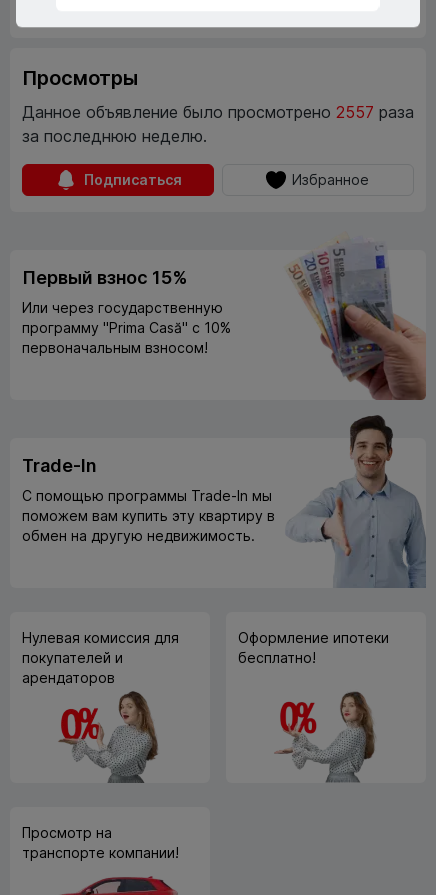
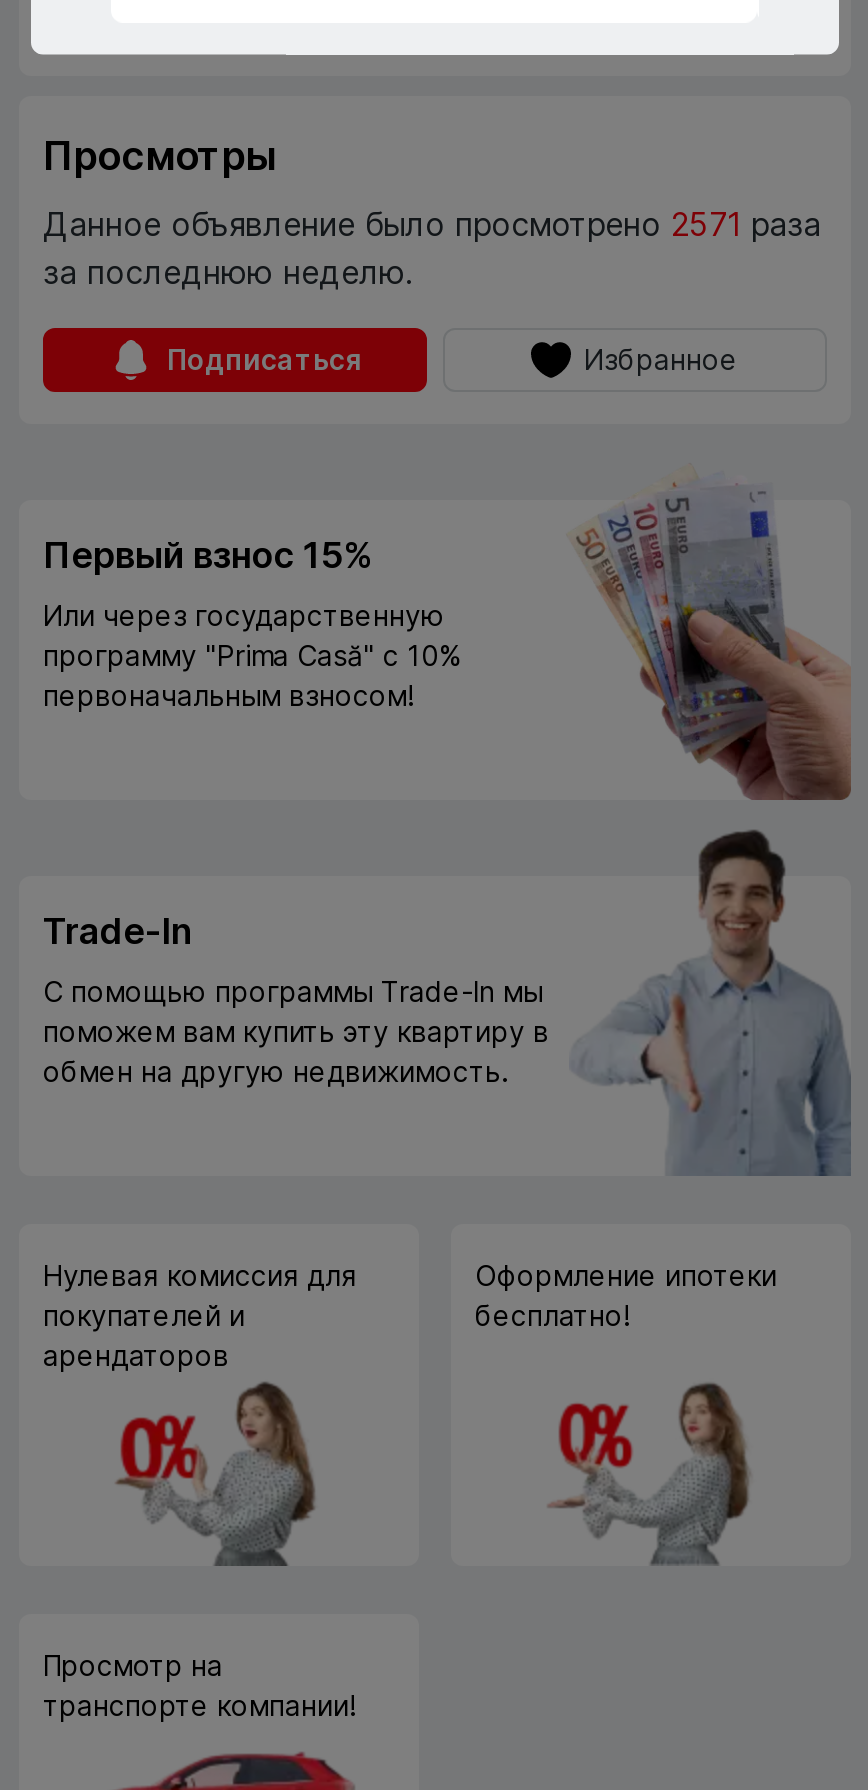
- Данное объявление было просмотрено 2557 раза
+ Данное объявление было просмотрено 2571 раза
